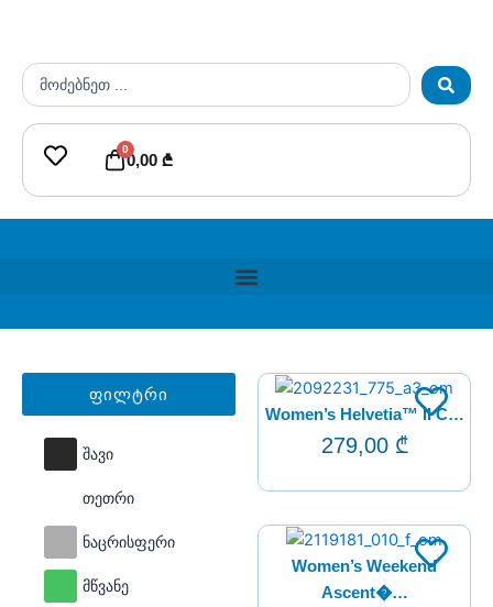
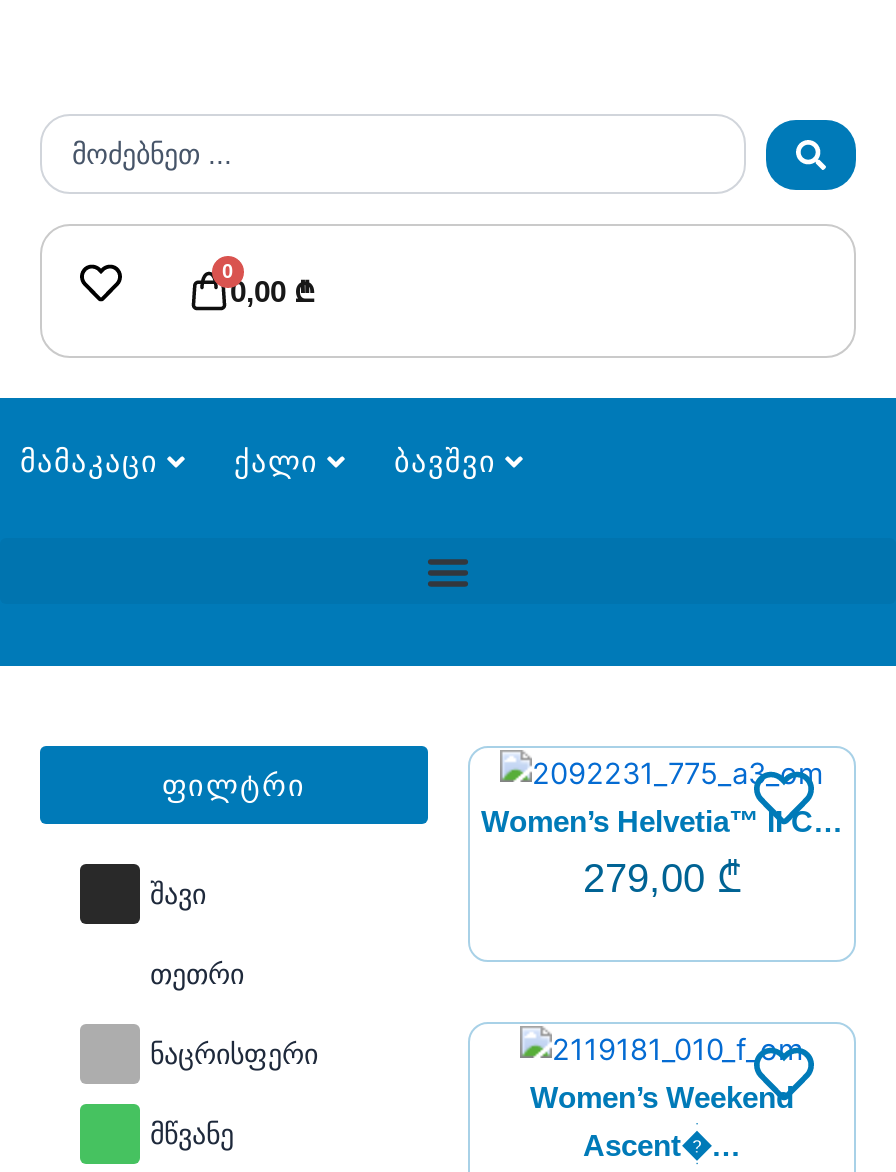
+ მამაკაცი
+ ქალი
+ ბავშვი
